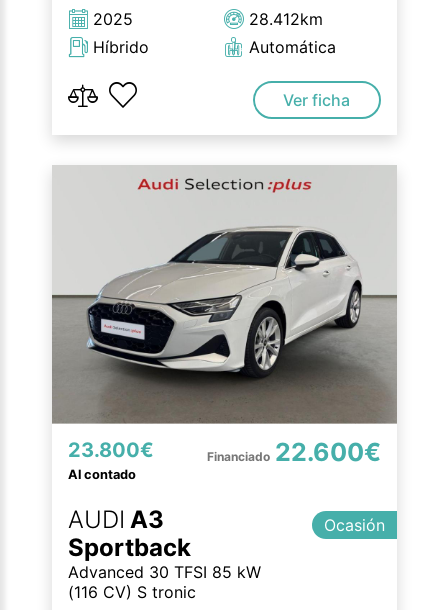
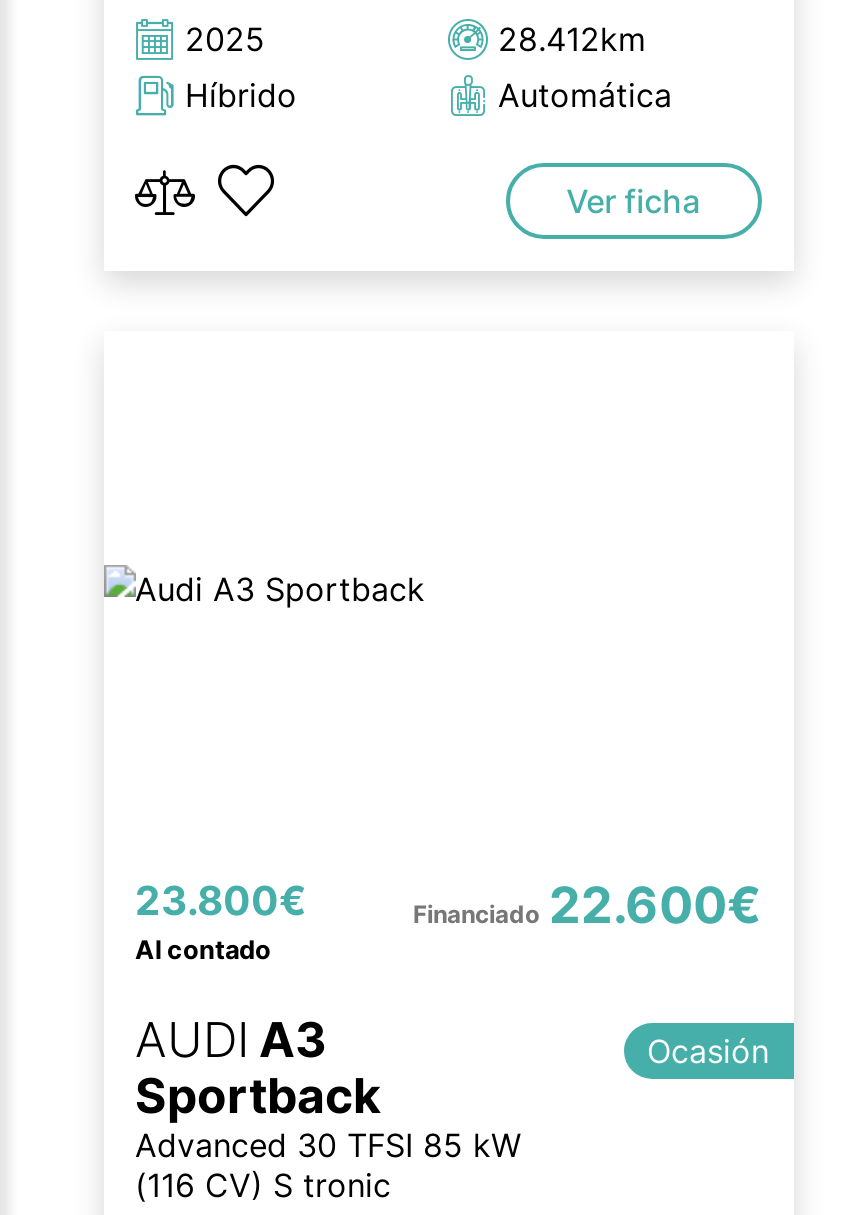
- [image]
